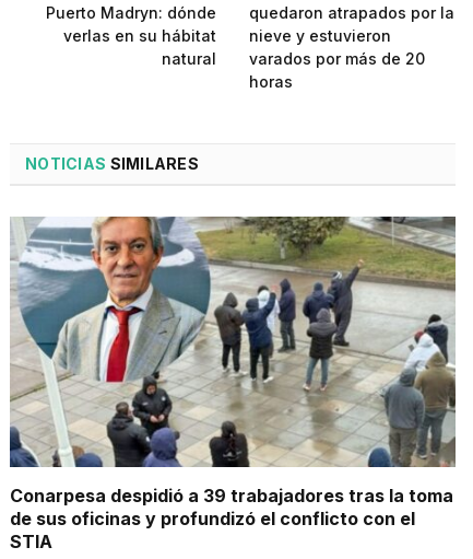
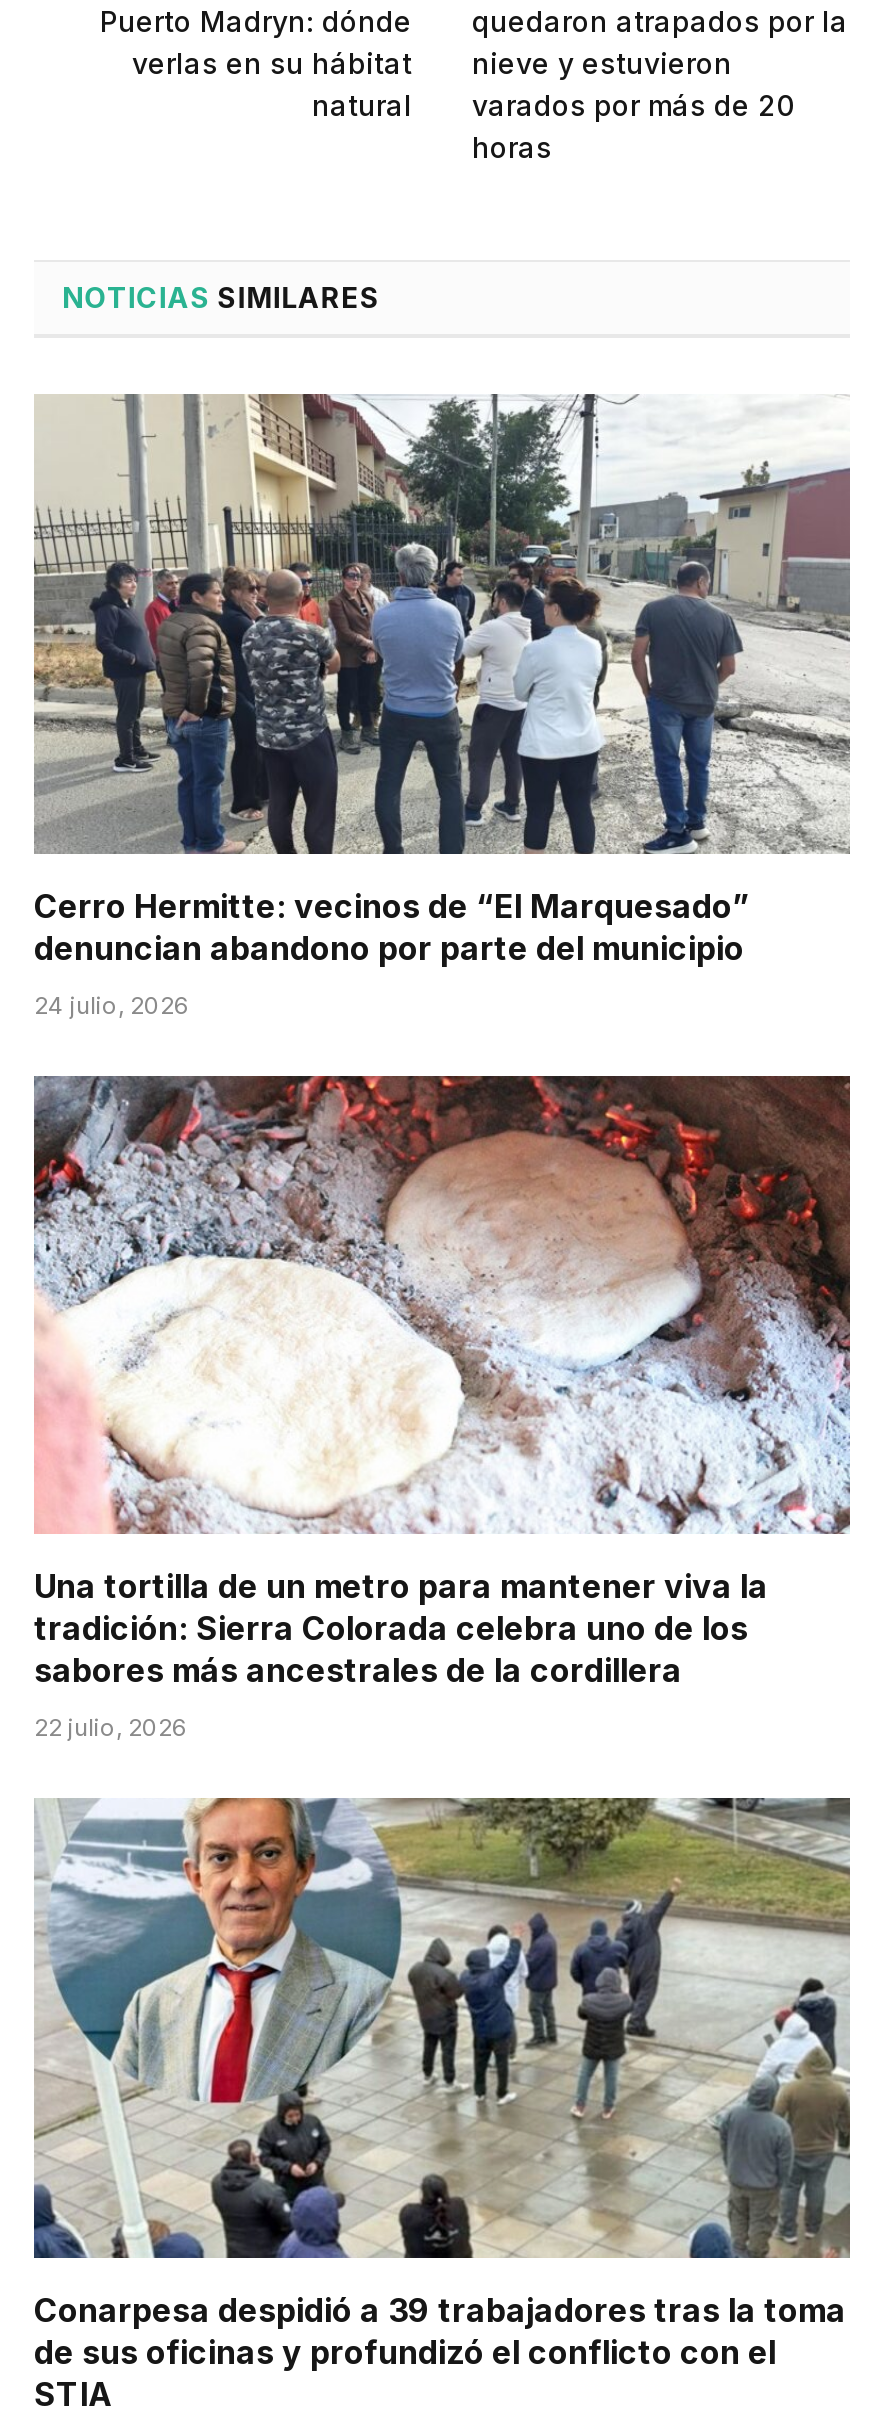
+ [image]
+ Una tortilla de un metro para mantener viva la
+ tradición: Sierra Colorada celebra uno de los
+ sabores más ancestrales de la cordillera
+ 22 julio, 2026

+ [image]
+ Cerro Hermitte: vecinos de “El Marquesado”
+ denuncian abandono por parte del municipio
+ 24 julio, 2026
